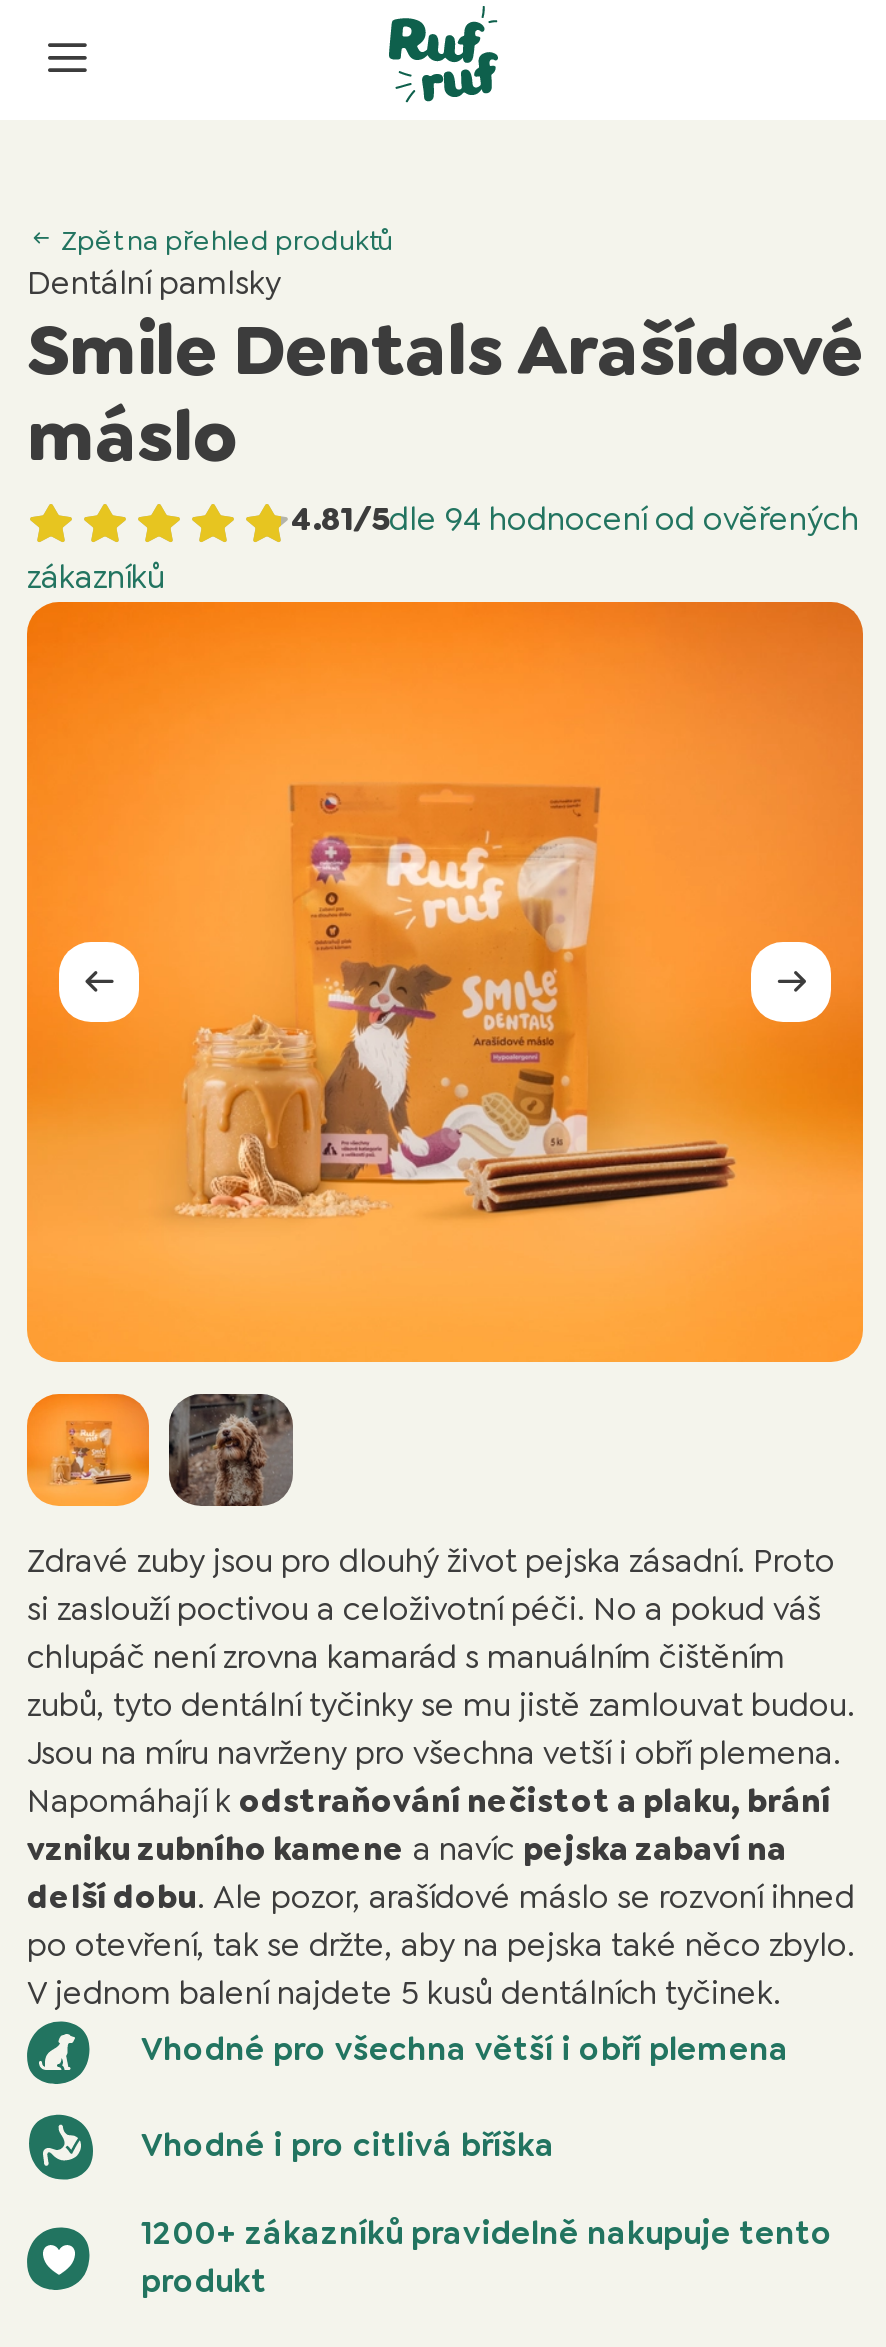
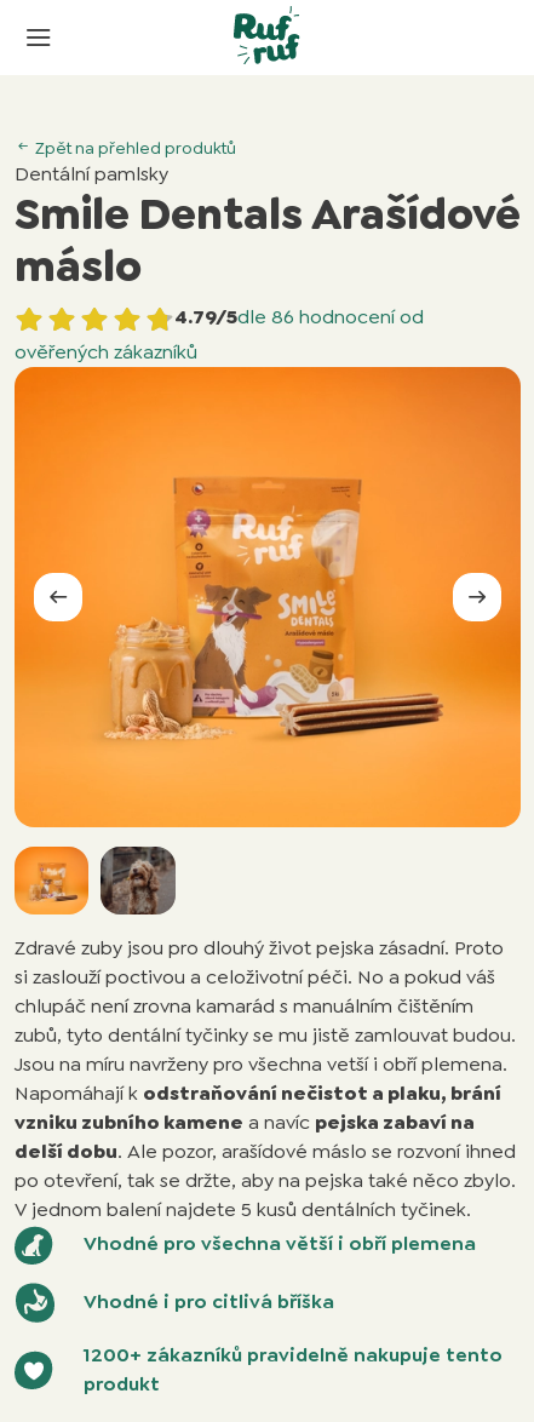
- 4.81/5dle 94 hodnocení od ověřených
- zákazníků
+ 4.79/5dle 86 hodnocení od
+ ověřených zákazníků
